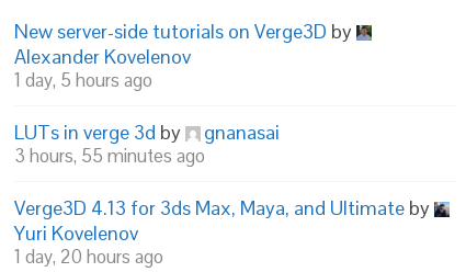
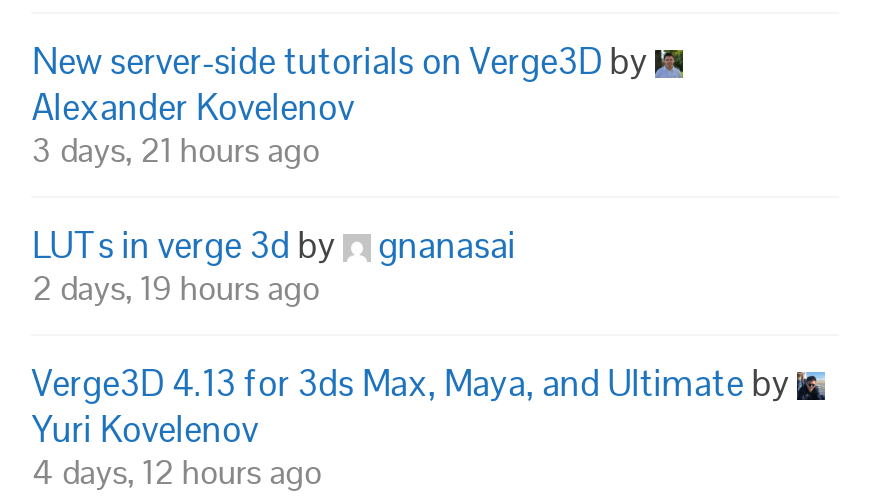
- 1 day, 5 hours ago
+ 3 days, 21 hours ago

- 3 hours, 55 minutes ago
+ 2 days, 19 hours ago

- 1 day, 20 hours ago
+ 4 days, 12 hours ago
